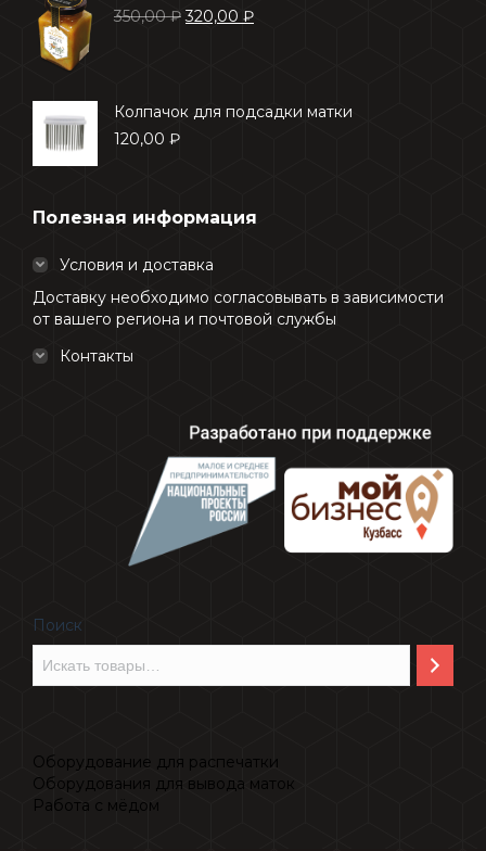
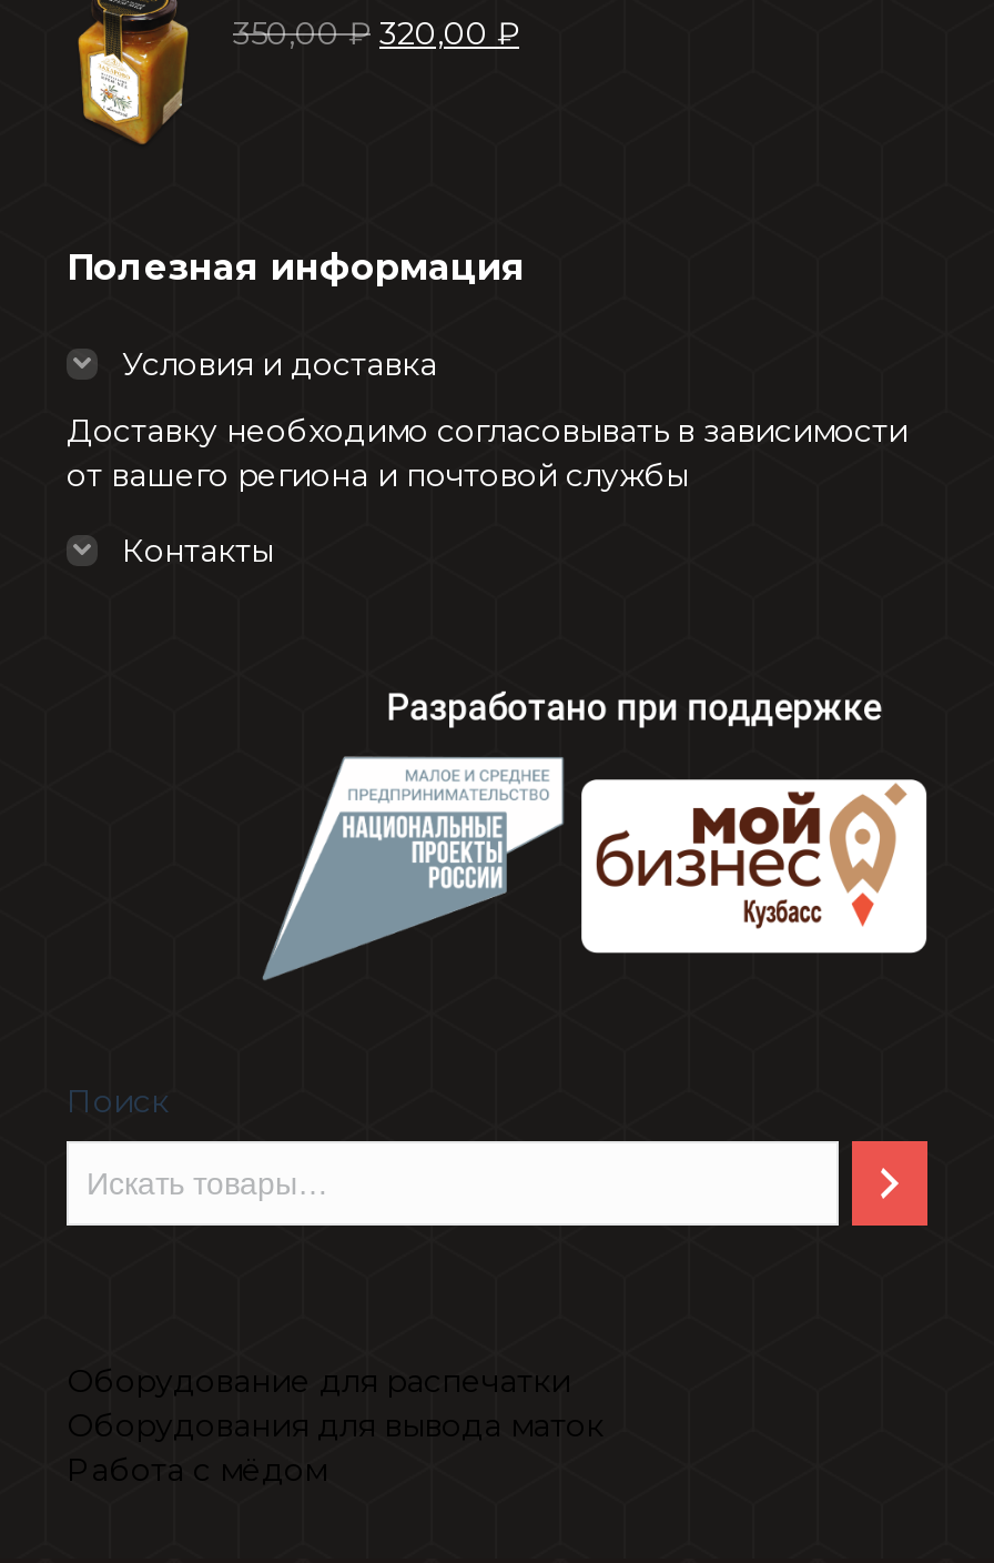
- [image]
- Колпачок для подсадки матки
- 120,00 ₽
